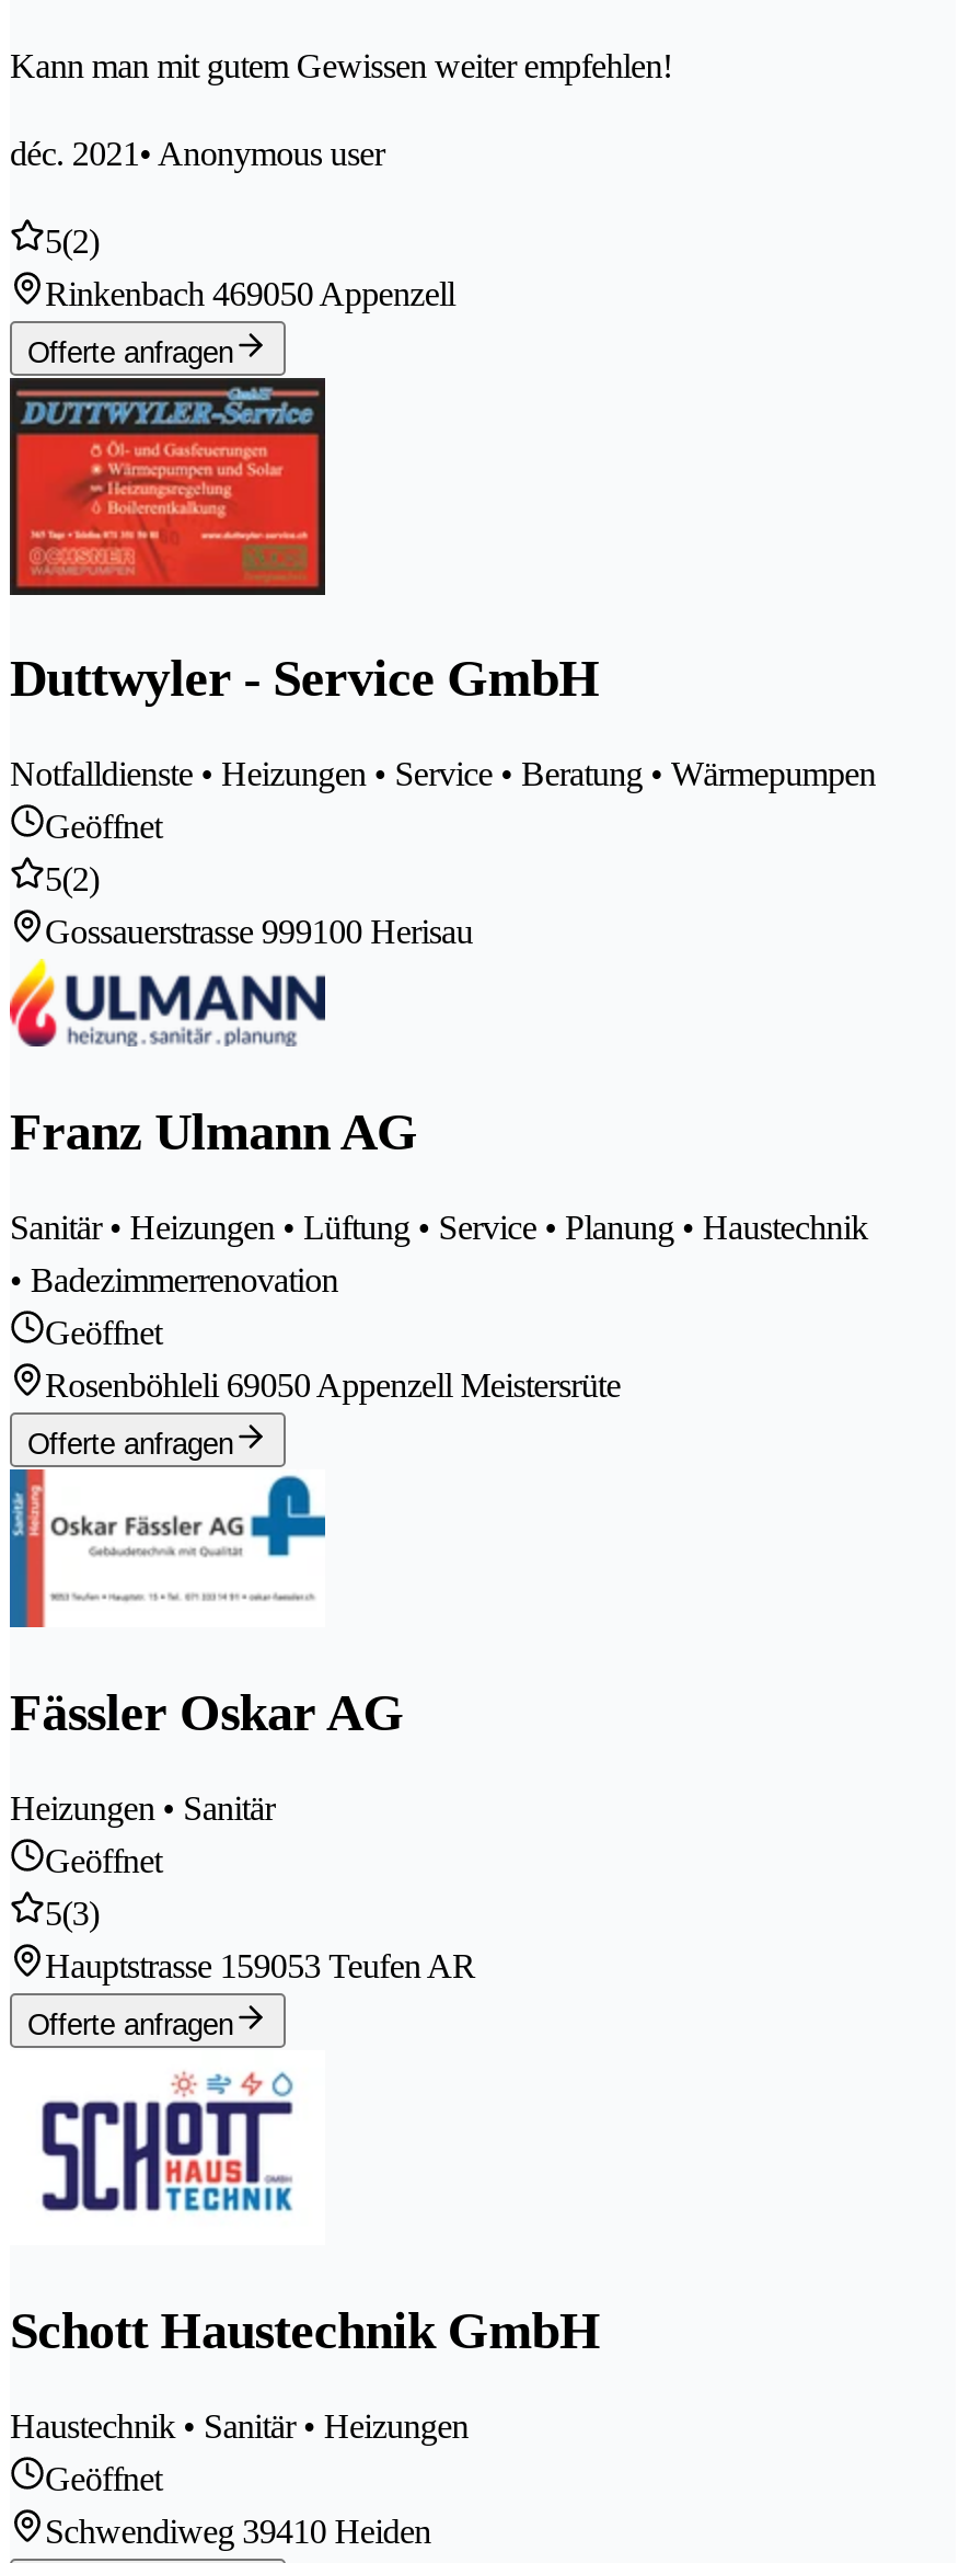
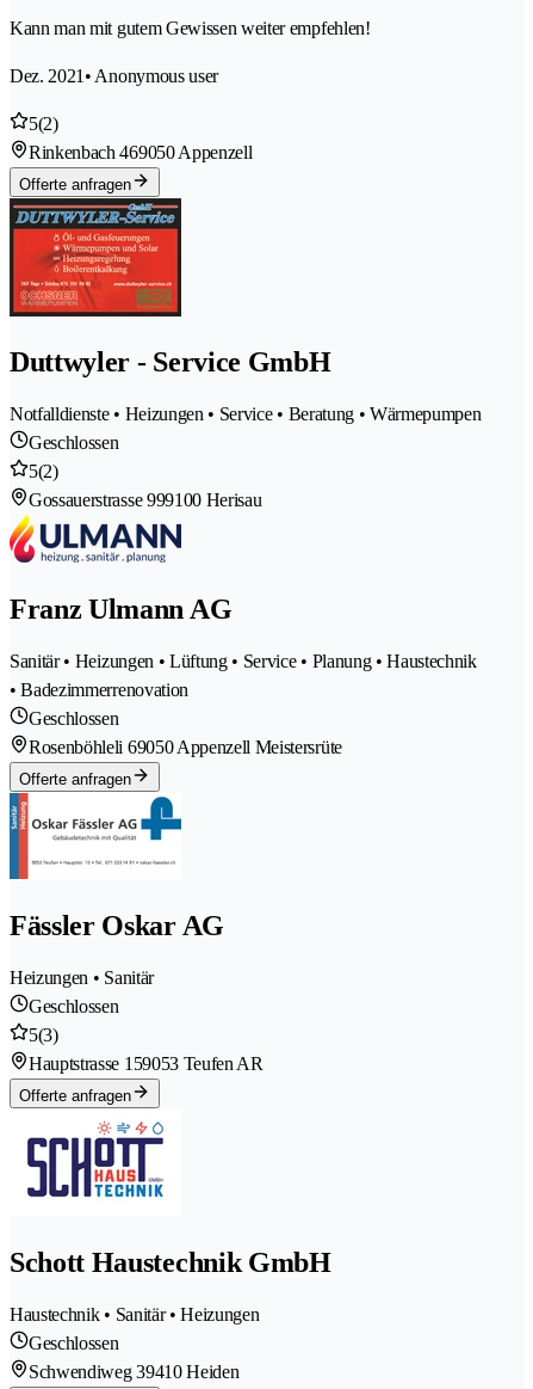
- déc. 2021 • Anonymous user
+ Dez. 2021 • Anonymous user

- Geöffnet
+ Geschlossen

- Geöffnet
+ Geschlossen

- Geöffnet
+ Geschlossen

- Geöffnet
+ Geschlossen
